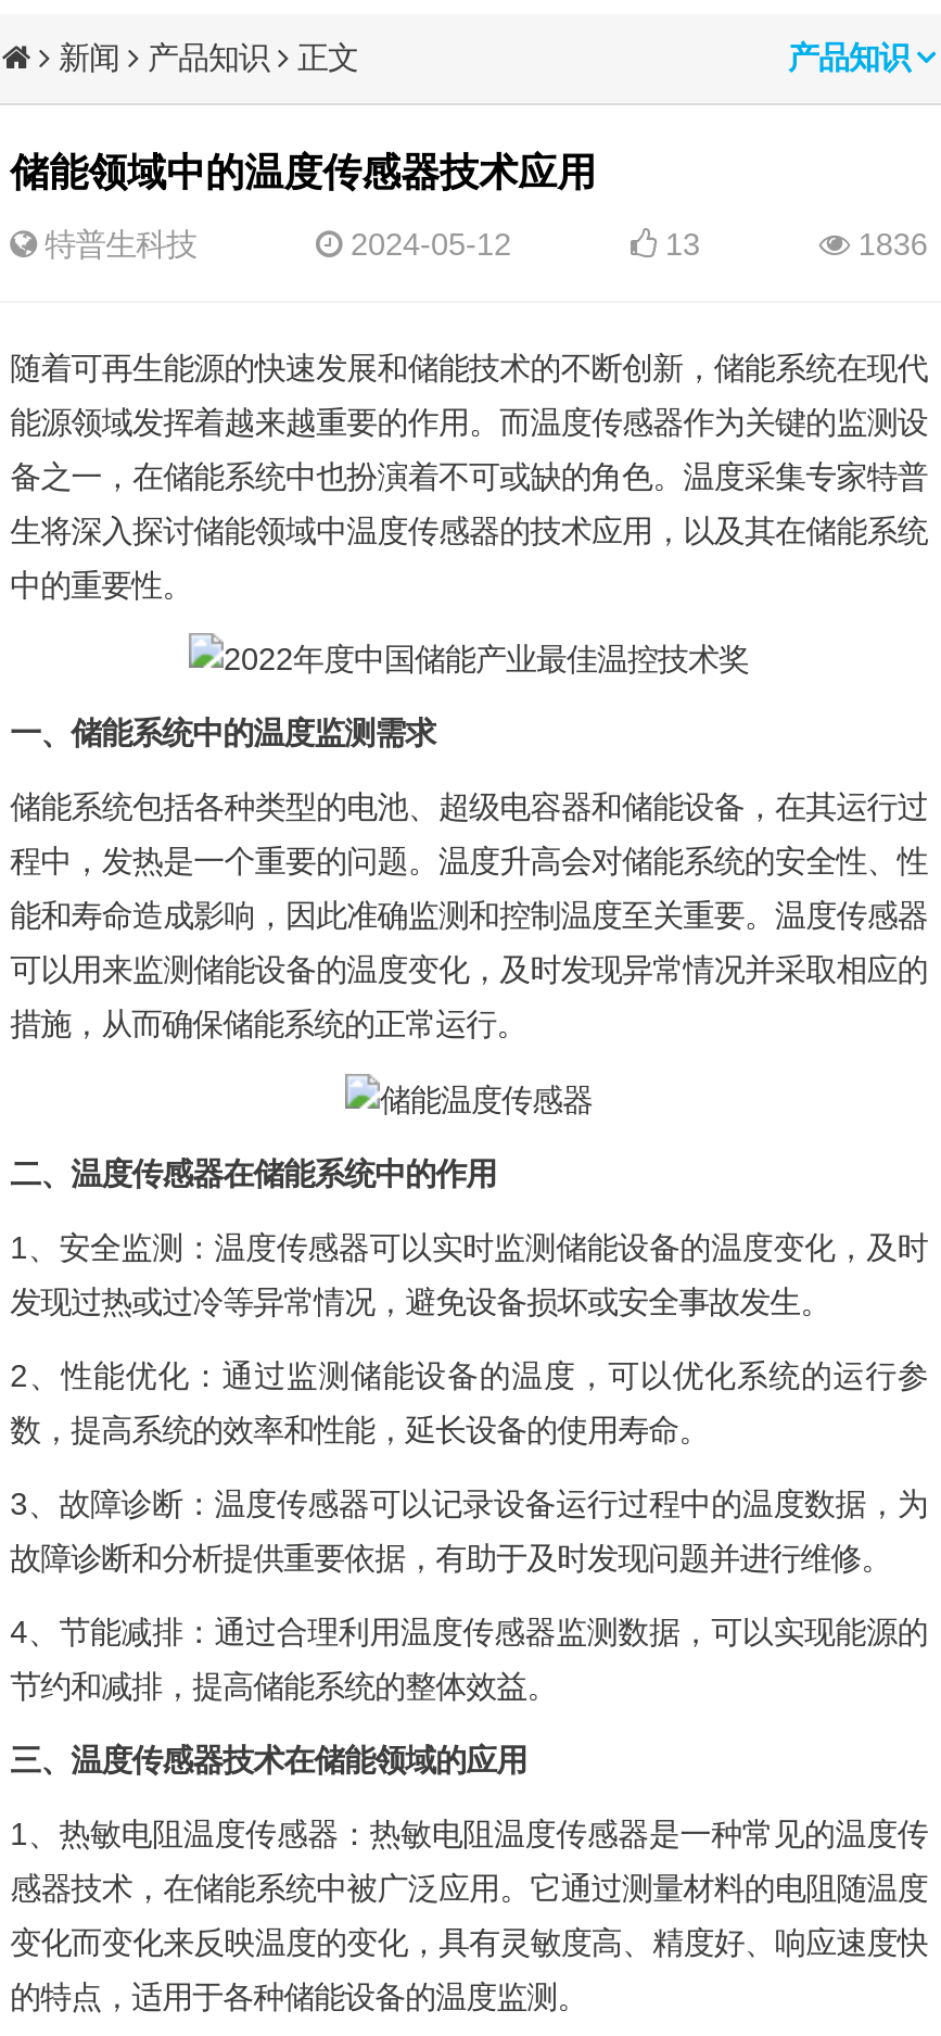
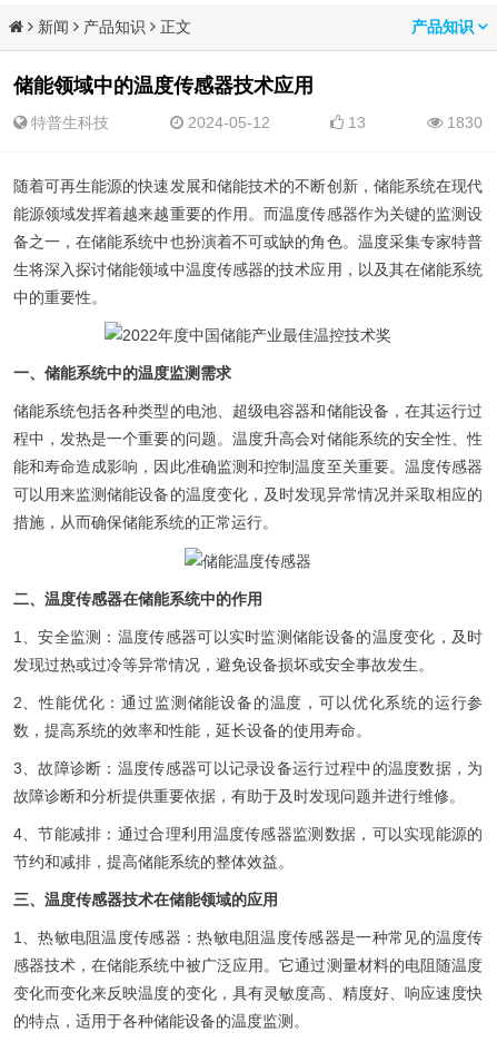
- 1836
+ 1830
